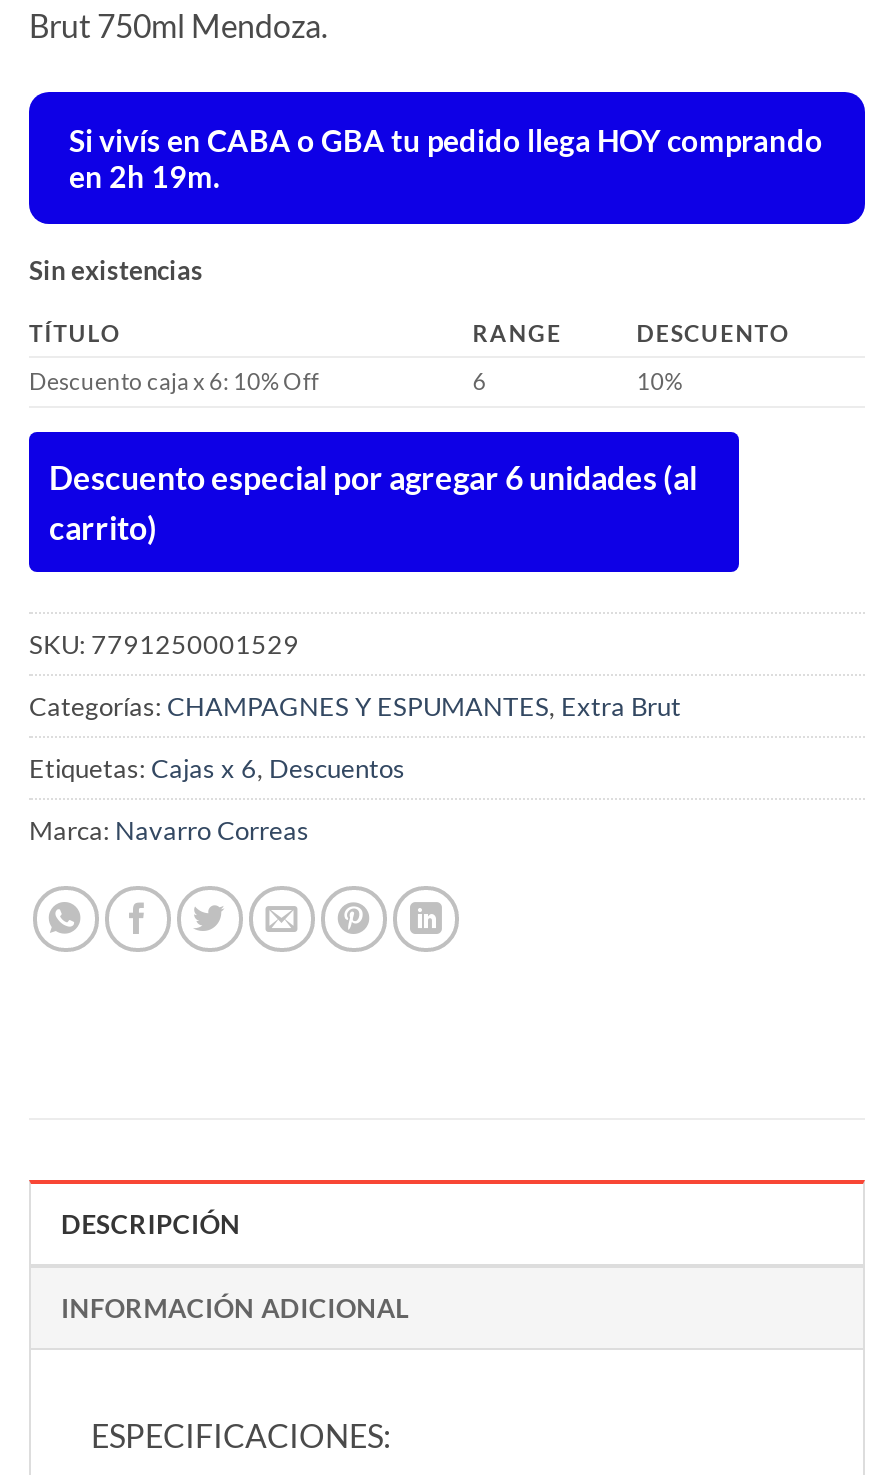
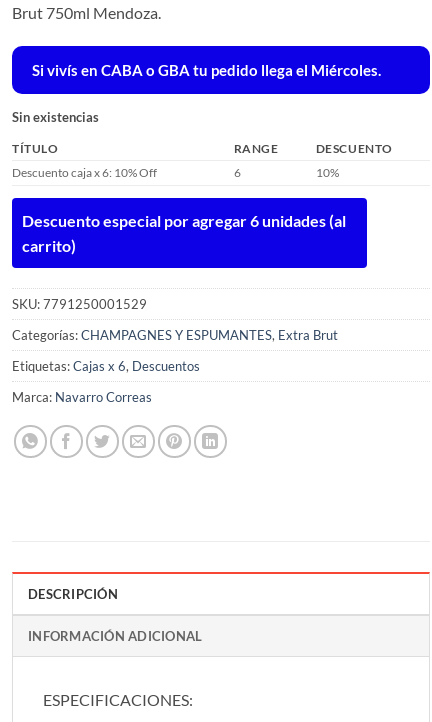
- Si vivís en CABA o GBA tu pedido llega HOY comprando
- en 2h 19m.
+ Si vivís en CABA o GBA tu pedido llega el Miércoles.
